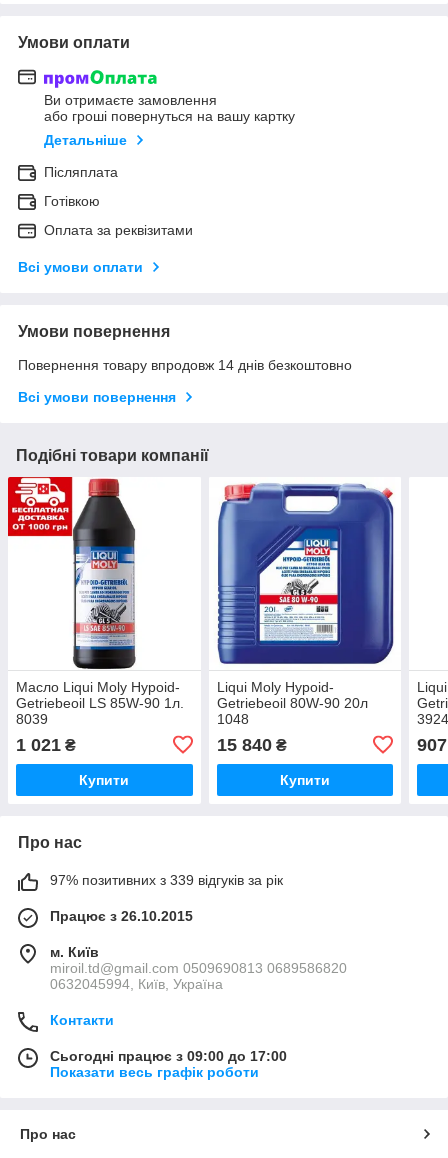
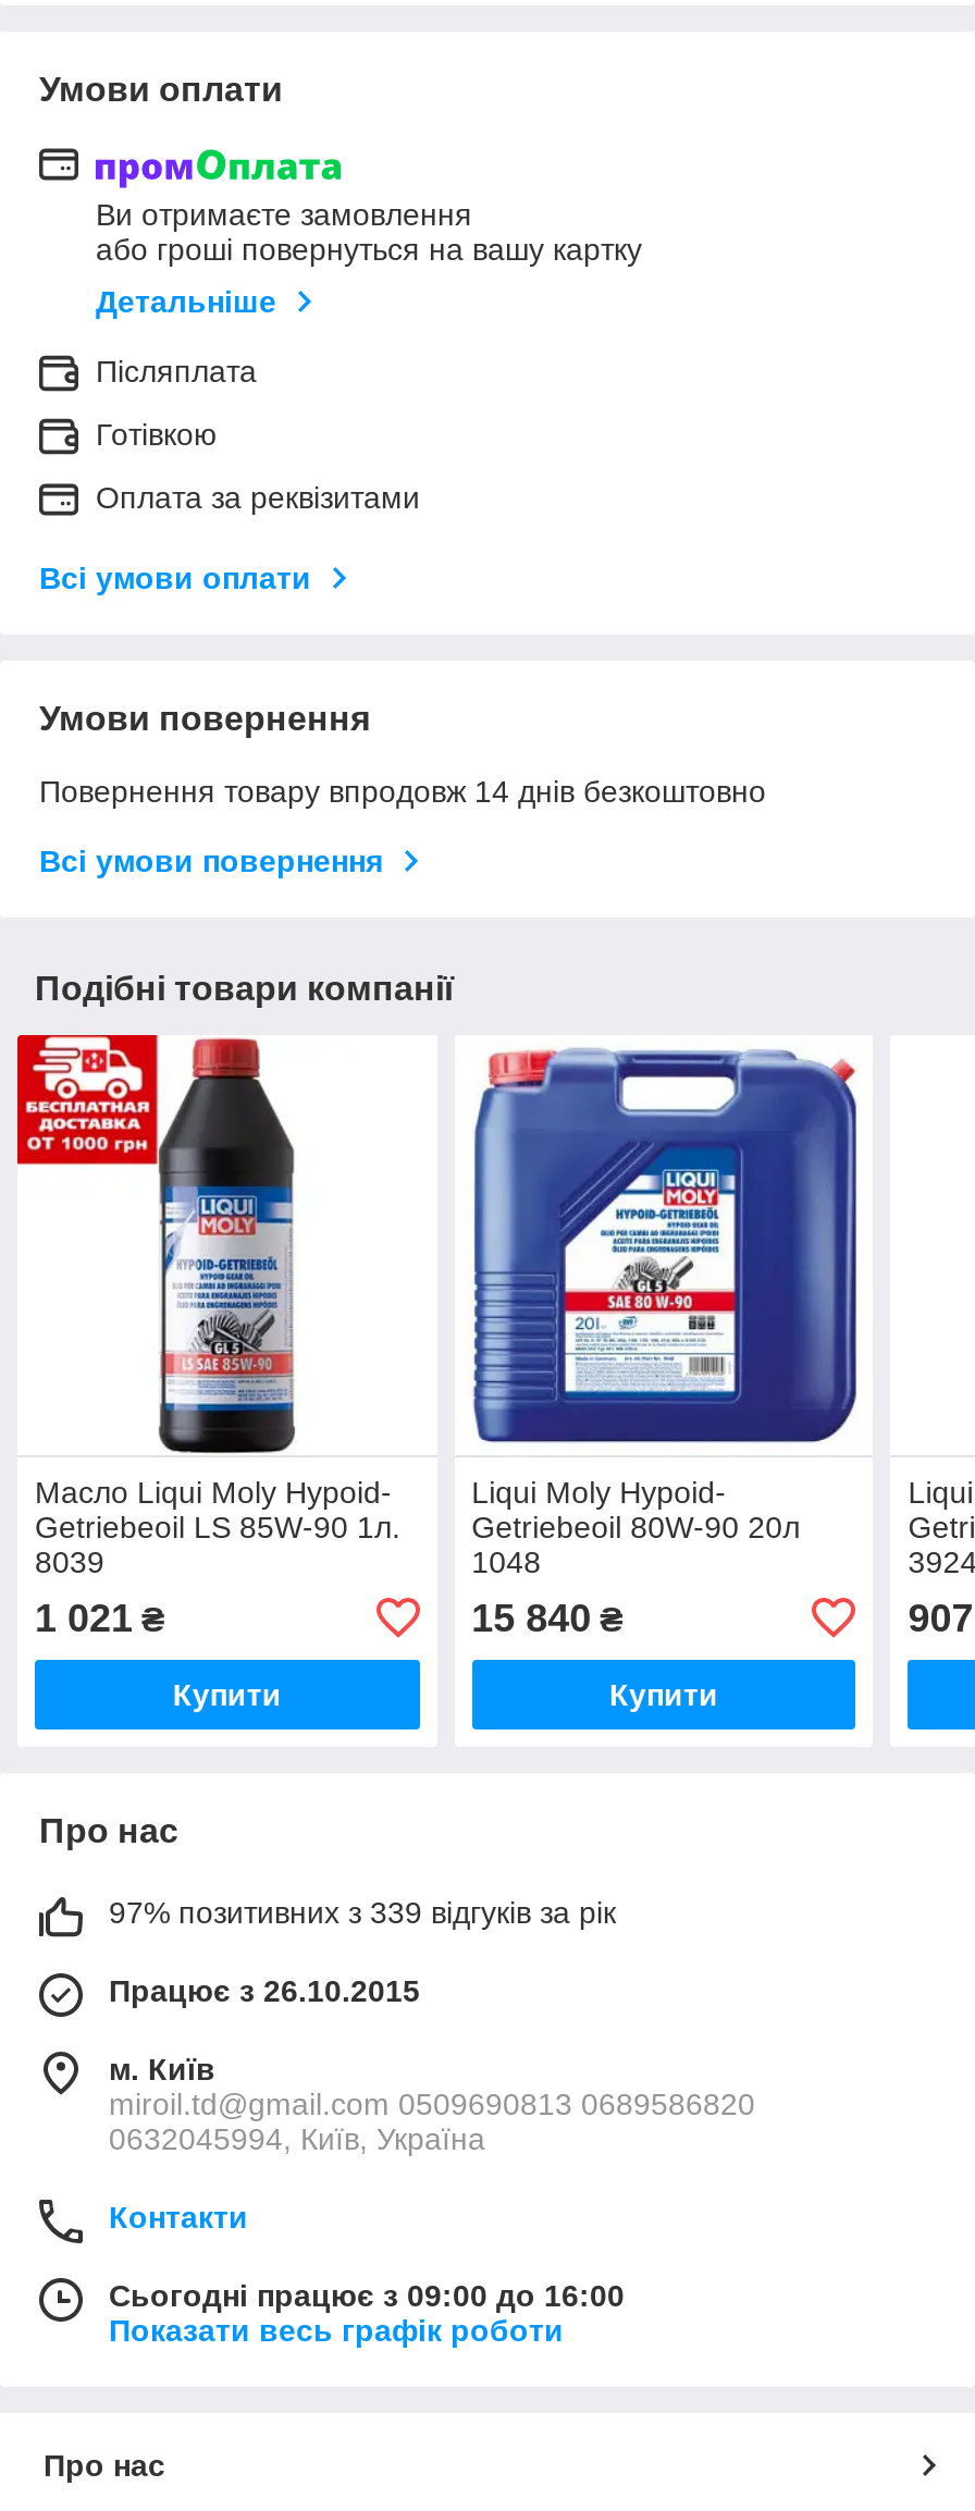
- Сьогодні працює з 09:00 до 17:00
+ Сьогодні працює з 09:00 до 16:00
